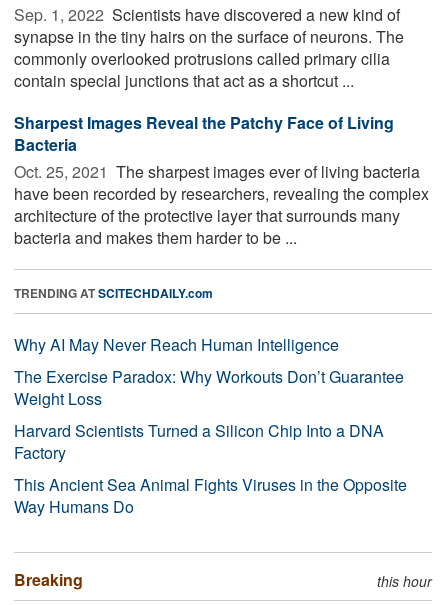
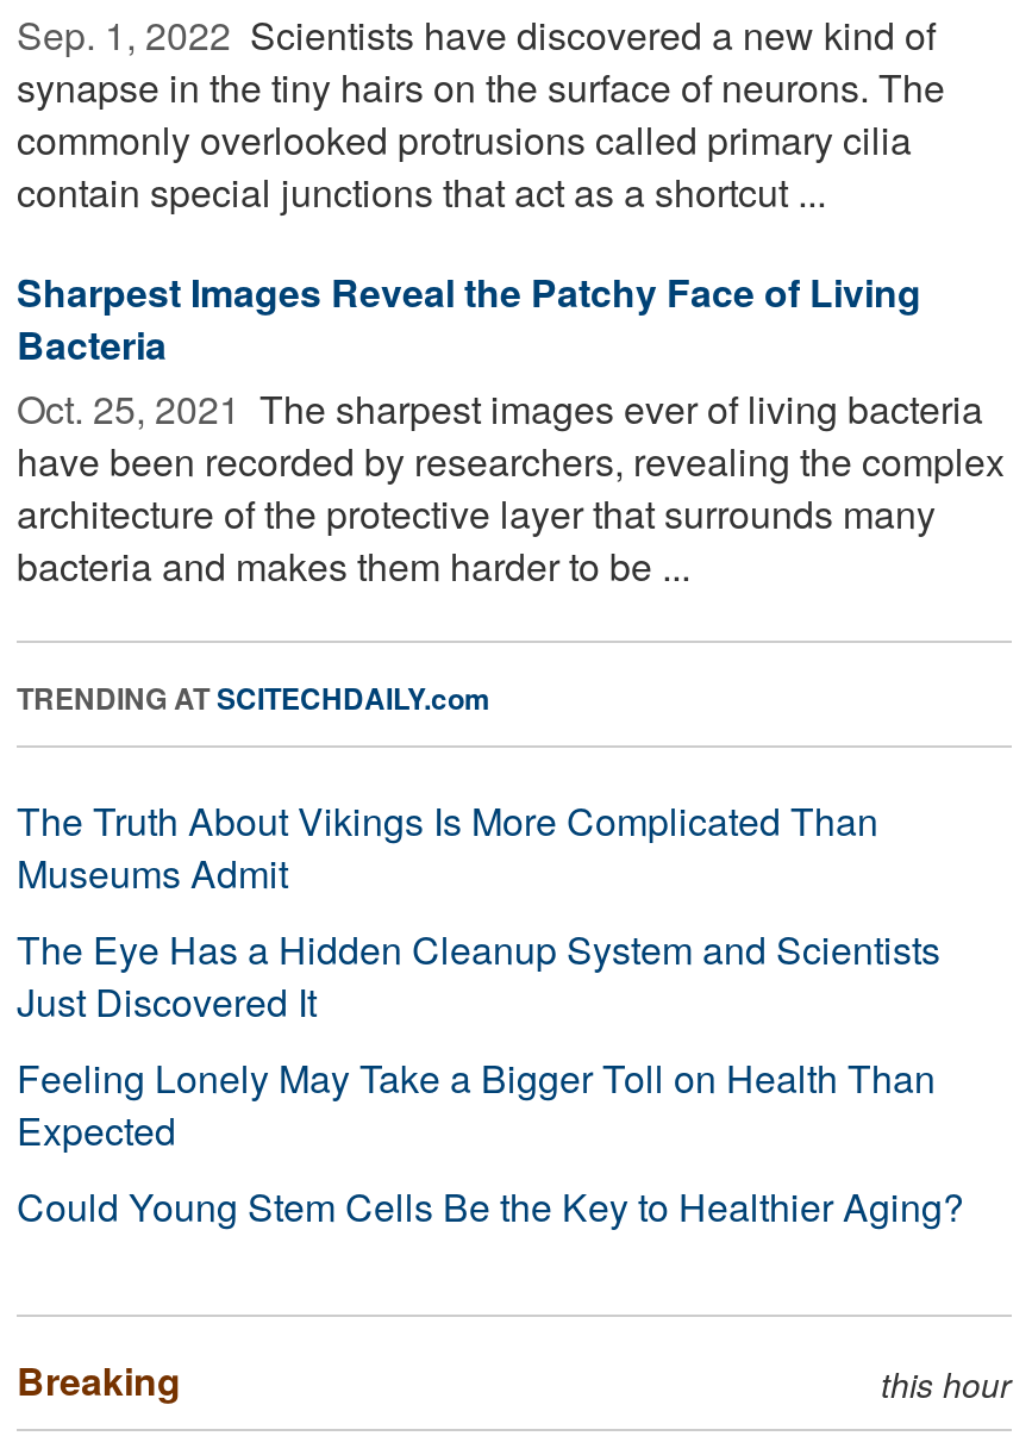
- Why AI May Never Reach Human Intelligence
- The Exercise Paradox: Why Workouts Don’t Guarantee
- Weight Loss
- Harvard Scientists Turned a Silicon Chip Into a DNA
- Factory
- This Ancient Sea Animal Fights Viruses in the Opposite
- Way Humans Do
+ The Truth About Vikings Is More Complicated Than
+ Museums Admit
+ The Eye Has a Hidden Cleanup System and Scientists
+ Just Discovered It
+ Feeling Lonely May Take a Bigger Toll on Health Than
+ Expected
+ Could Young Stem Cells Be the Key to Healthier Aging?
